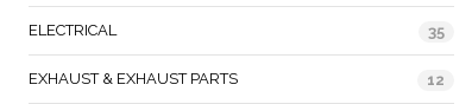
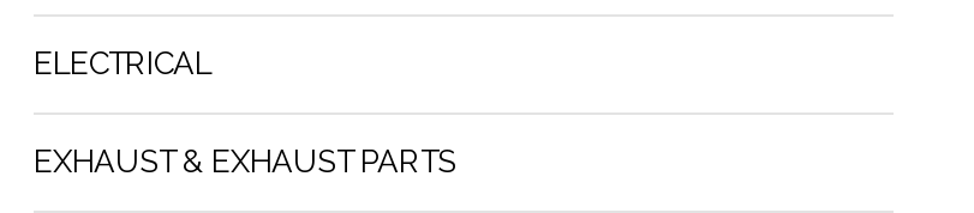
- 35

- 12
